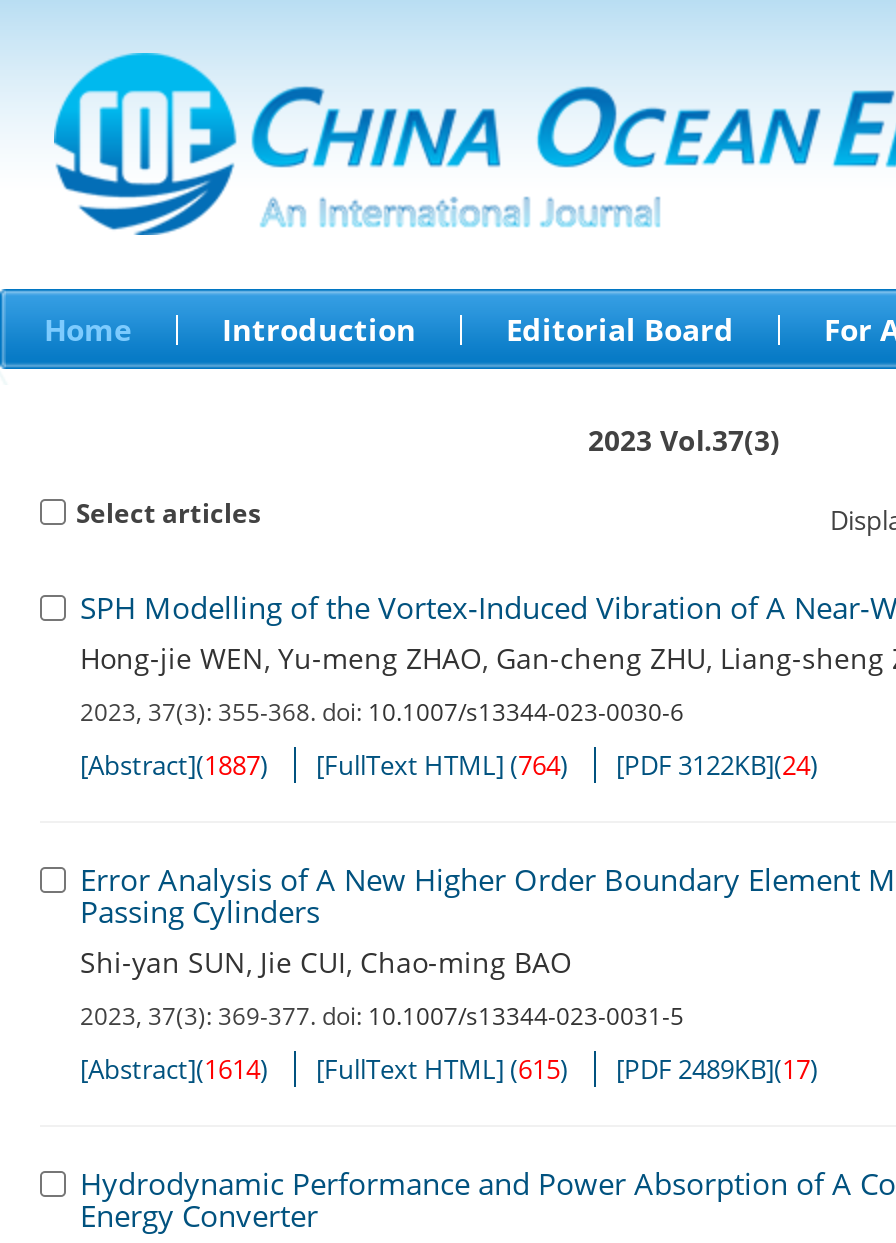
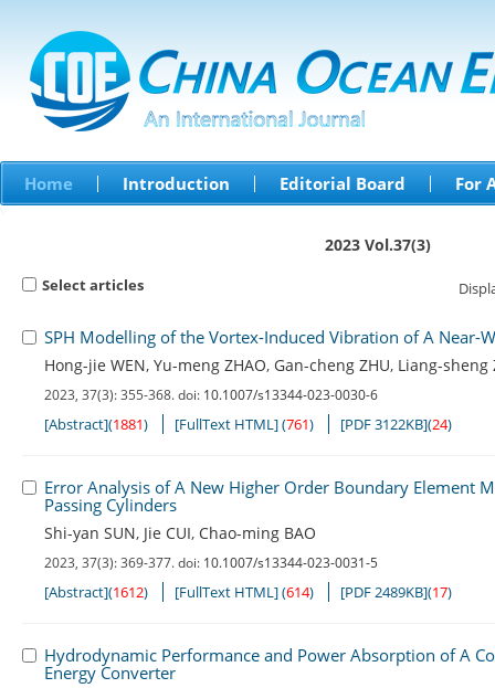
- [Abstract](1887)
+ [Abstract](1881)

- [FullText HTML] (764)
+ [FullText HTML] (761)

- [Abstract](1614)
+ [Abstract](1612)

- [FullText HTML] (615)
+ [FullText HTML] (614)
